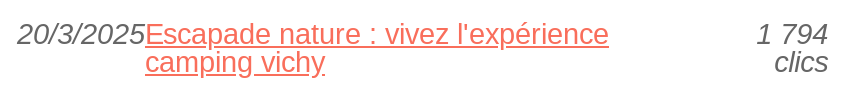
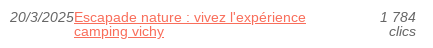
- 1 794
+ 1 784
